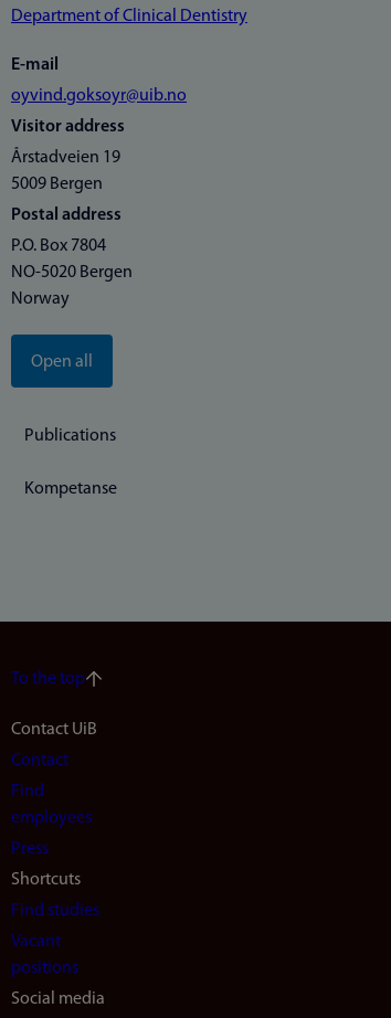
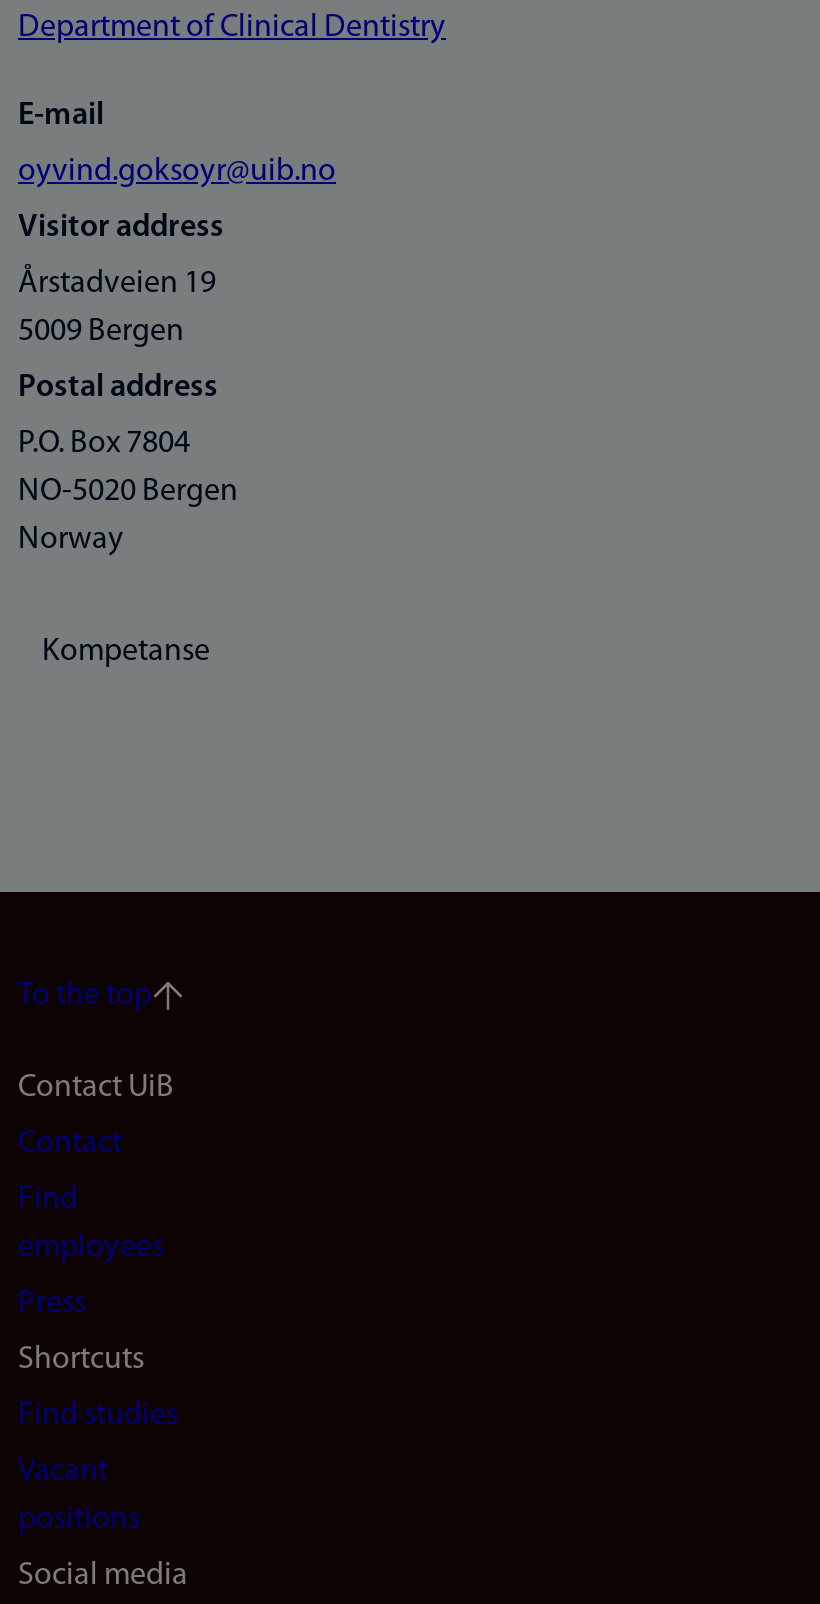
- Open all

- Publications
